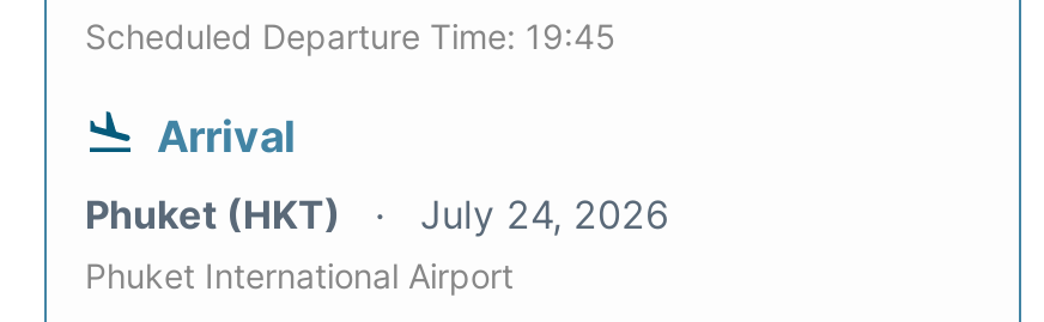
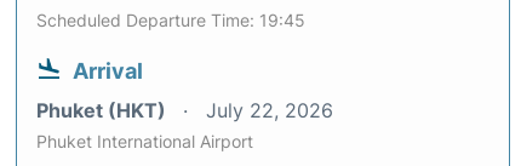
- Phuket (HKT) July 24, 2026
+ Phuket (HKT) July 22, 2026
